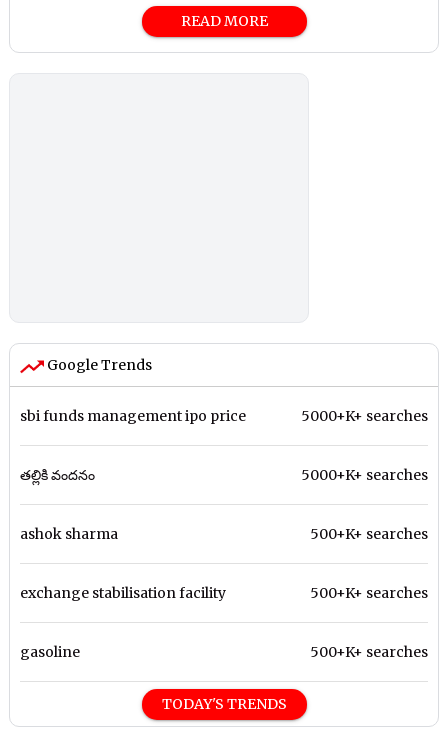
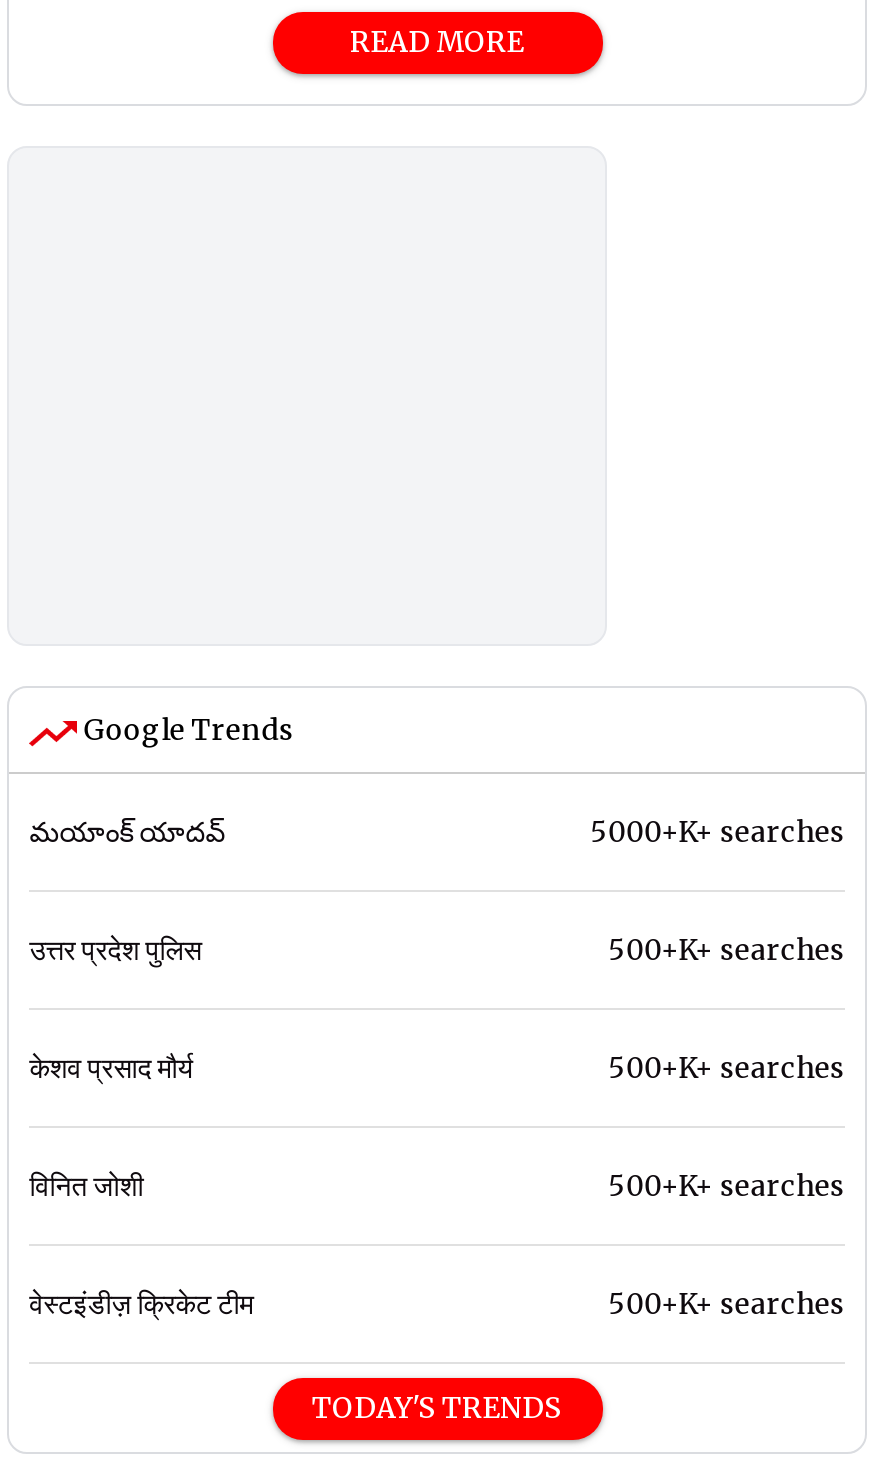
- sbi funds management ipo price
+ మయాంక్ యాదవ్

- తల్లికి వందనం
- 5000+K+ searches
- ashok sharma
+ उत्तर प्रदेश पुलिस

moved up: 500+K+ searches | 500+K+ searches

- exchange stabilisation facility
+ केशव प्रसाद मौर्य

- gasoline
+ विनित जोशी
+ 500+K+ searches
+ वेस्टइंडीज़ क्रिकेट टीम
